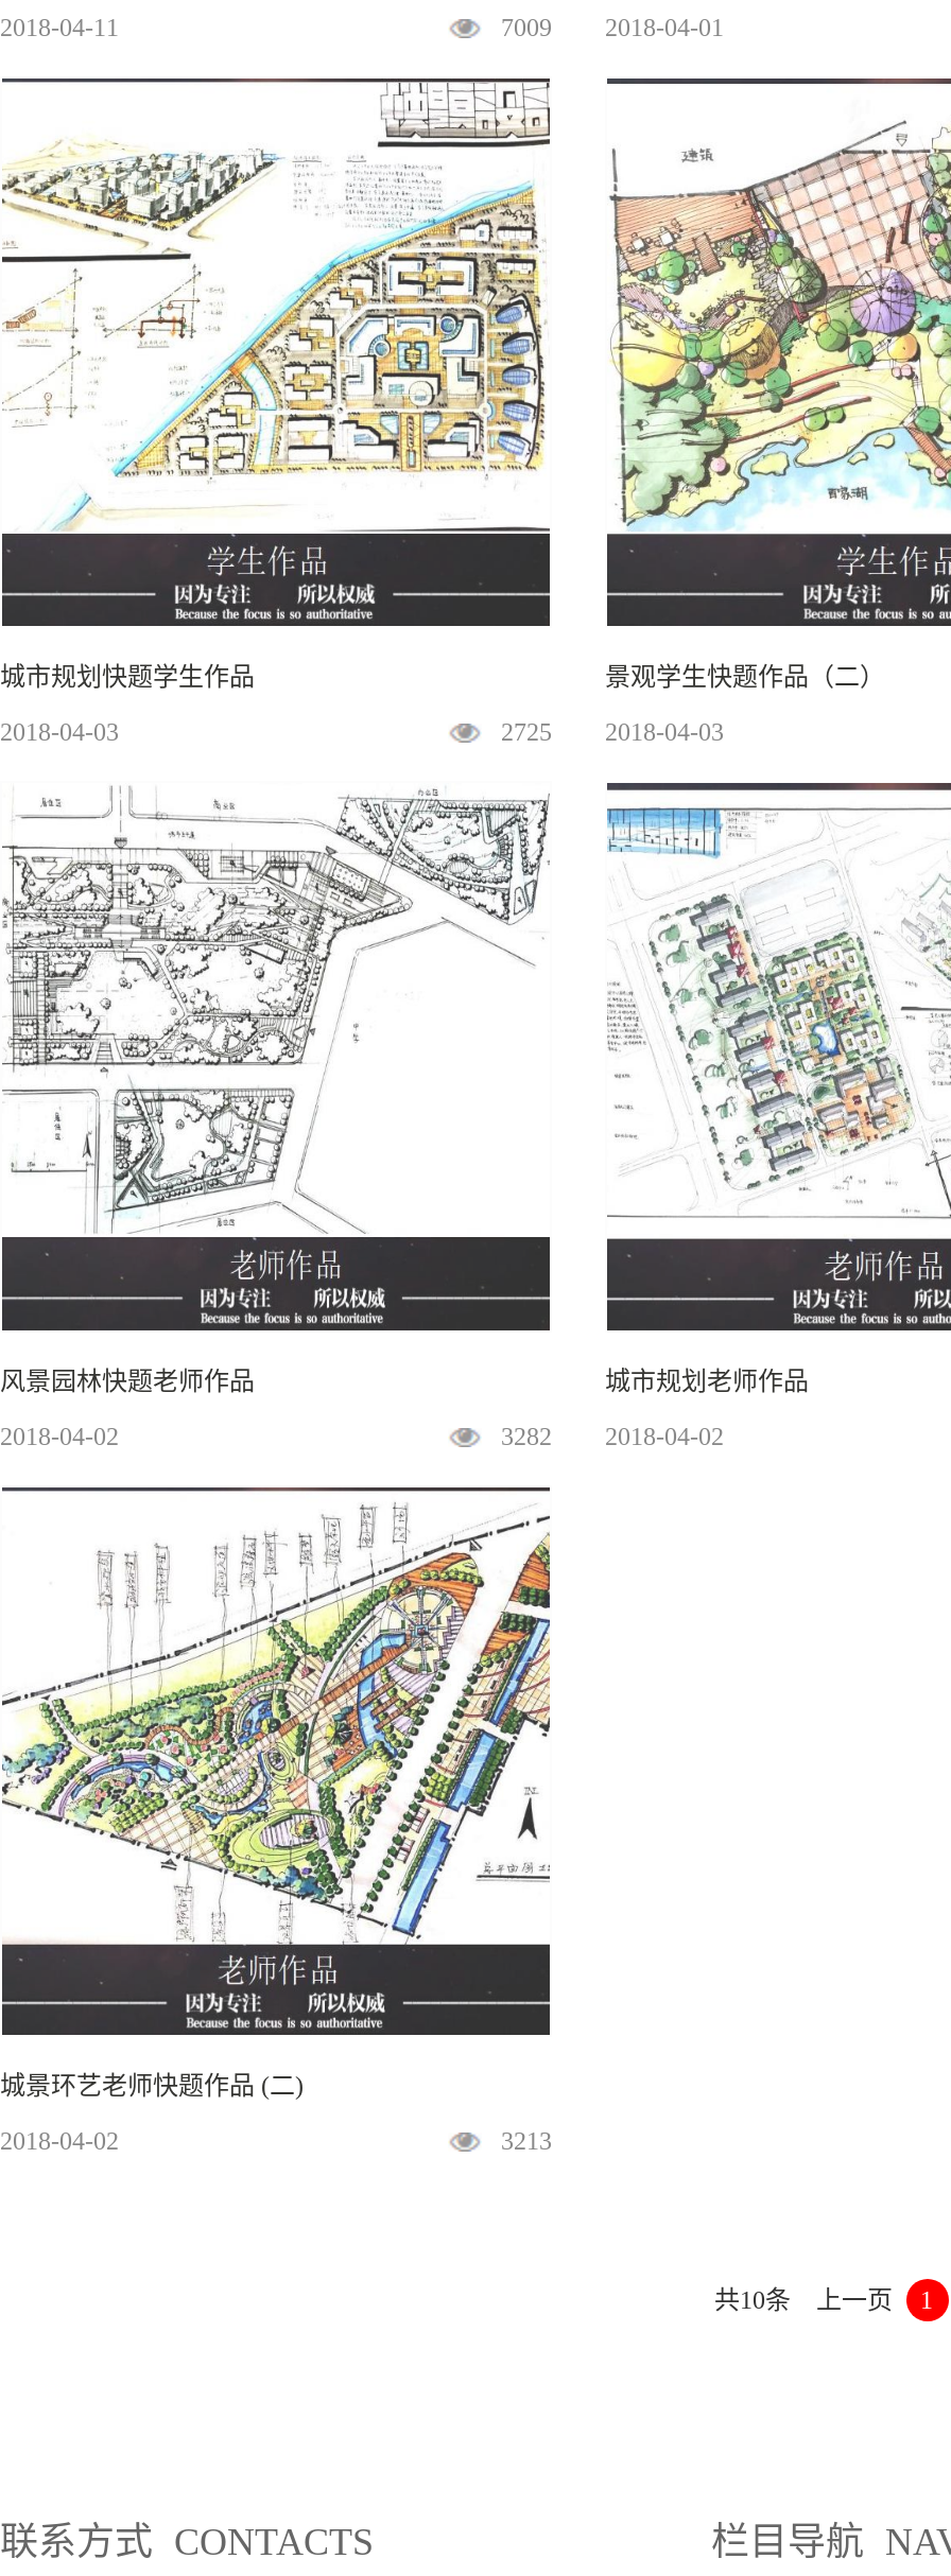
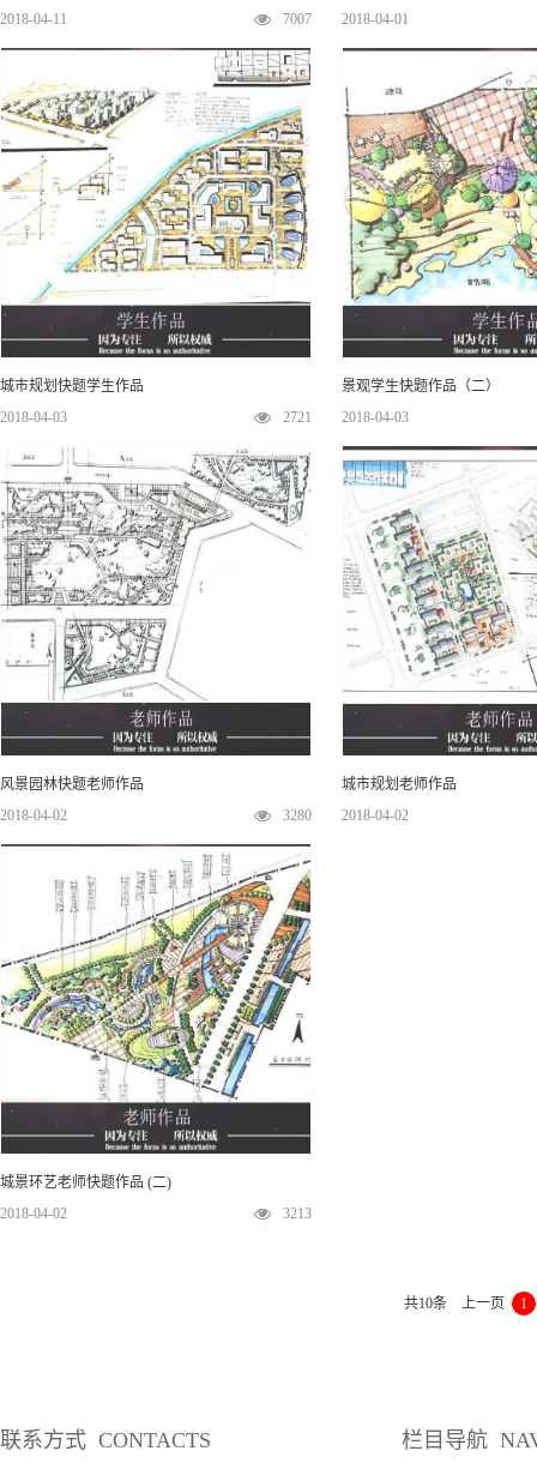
- 7009 2018-04-01
+ 7007 2018-04-01

- 2725 2018-04-03
+ 2721 2018-04-03

- 3282 2018-04-02
+ 3280 2018-04-02
